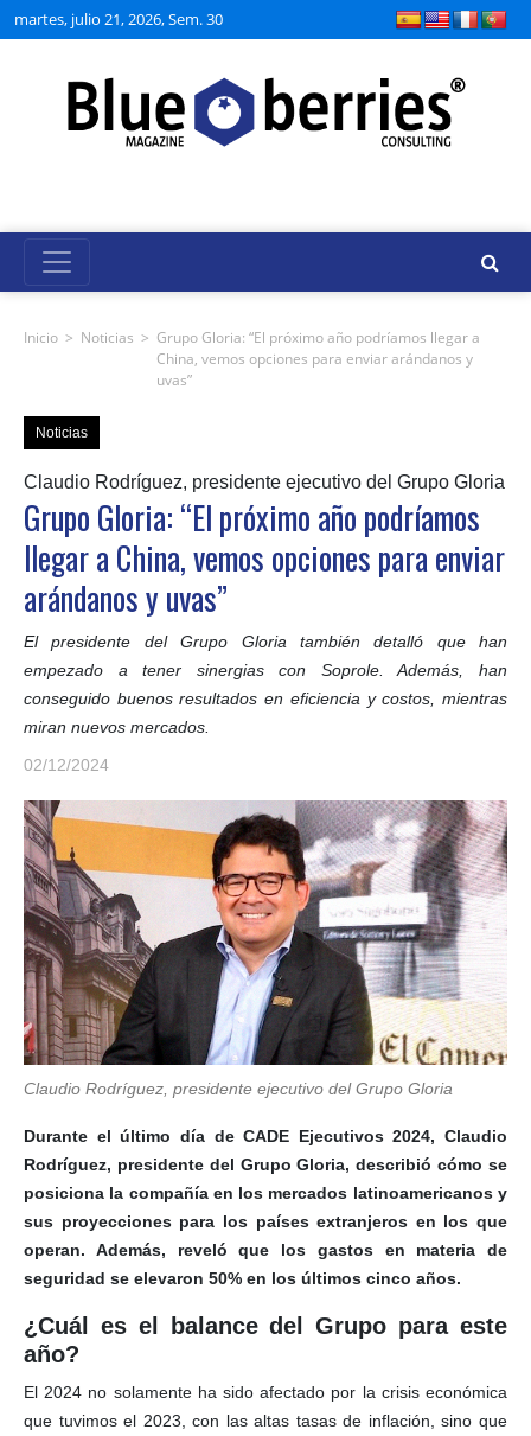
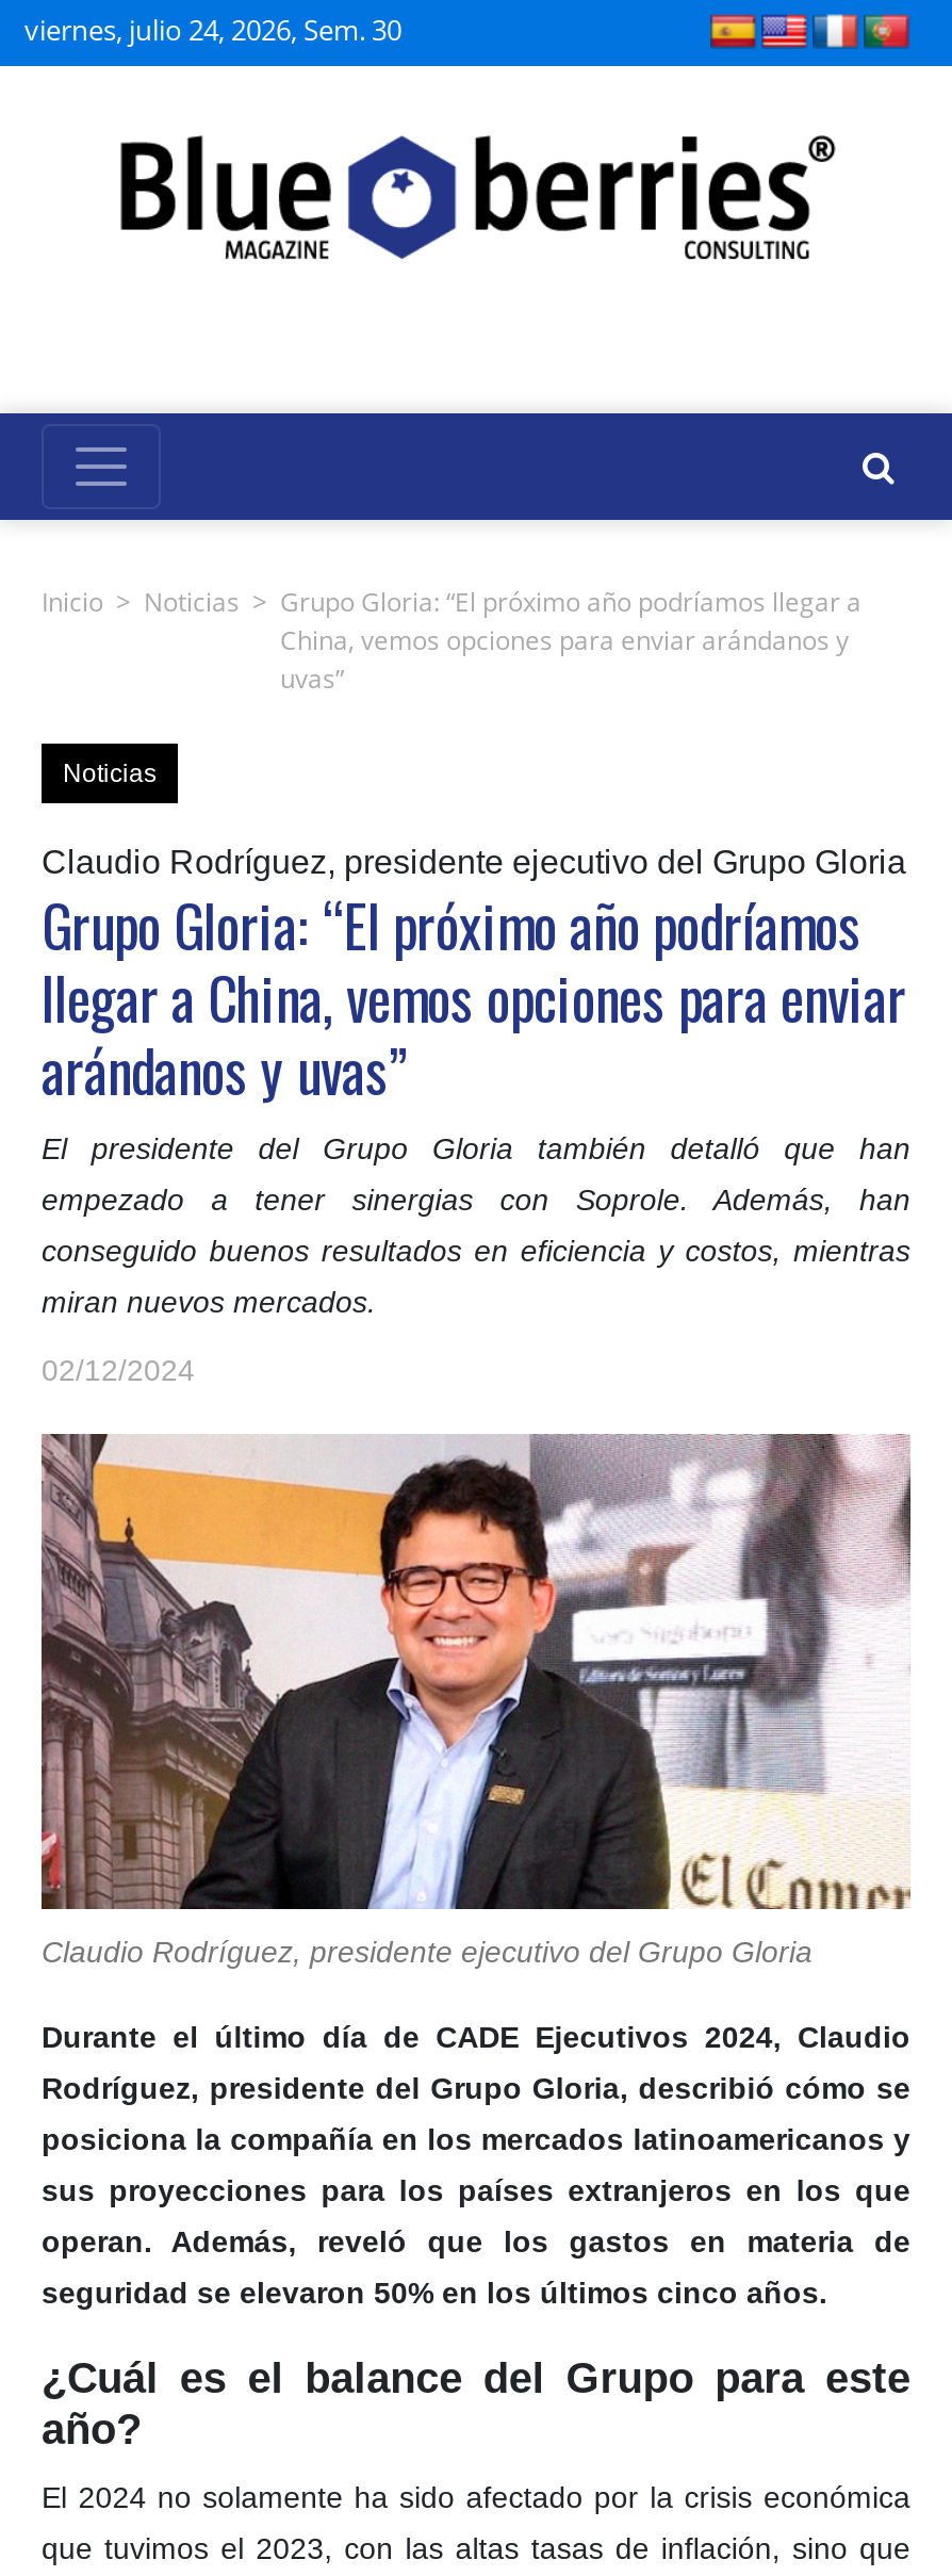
- martes, julio 21, 2026, Sem. 30
+ viernes, julio 24, 2026, Sem. 30
